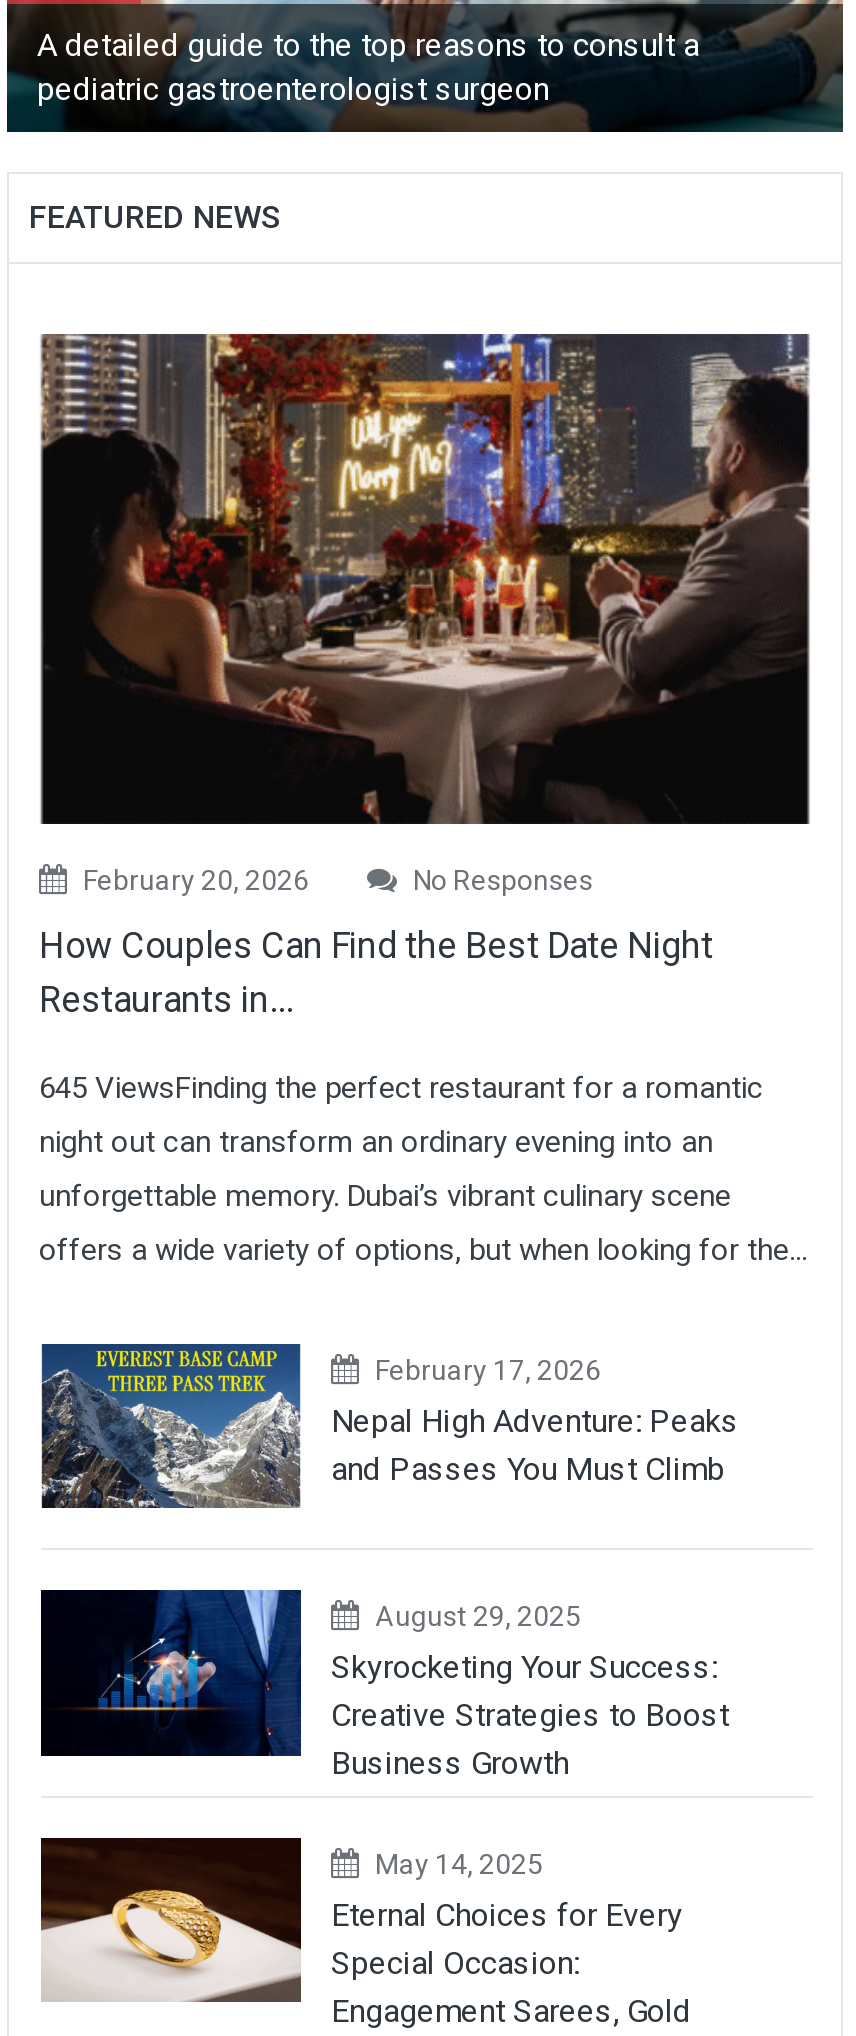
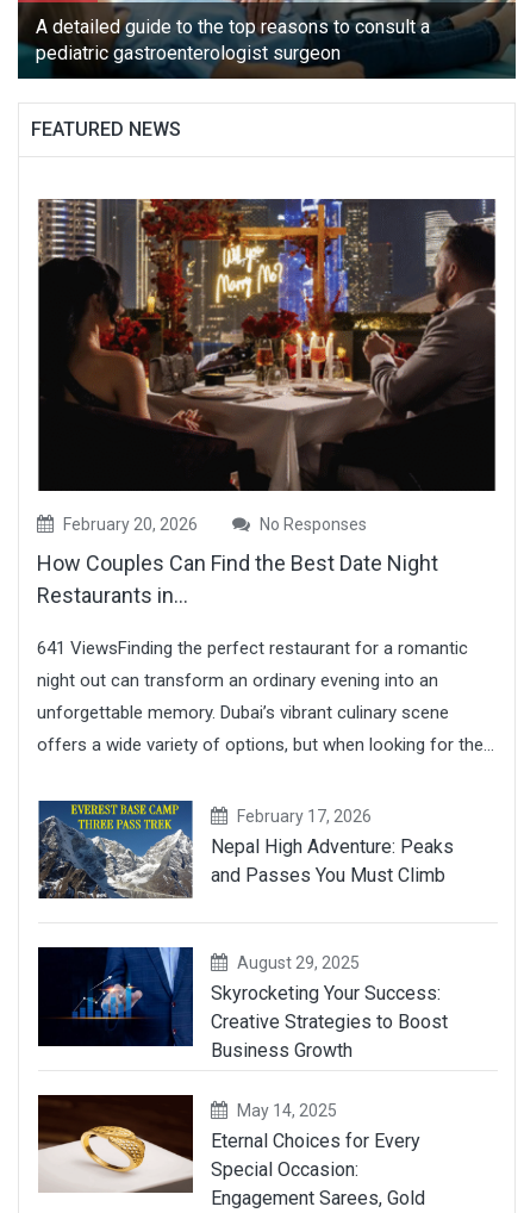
- 645 ViewsFinding the perfect restaurant for a romantic
+ 641 ViewsFinding the perfect restaurant for a romantic
